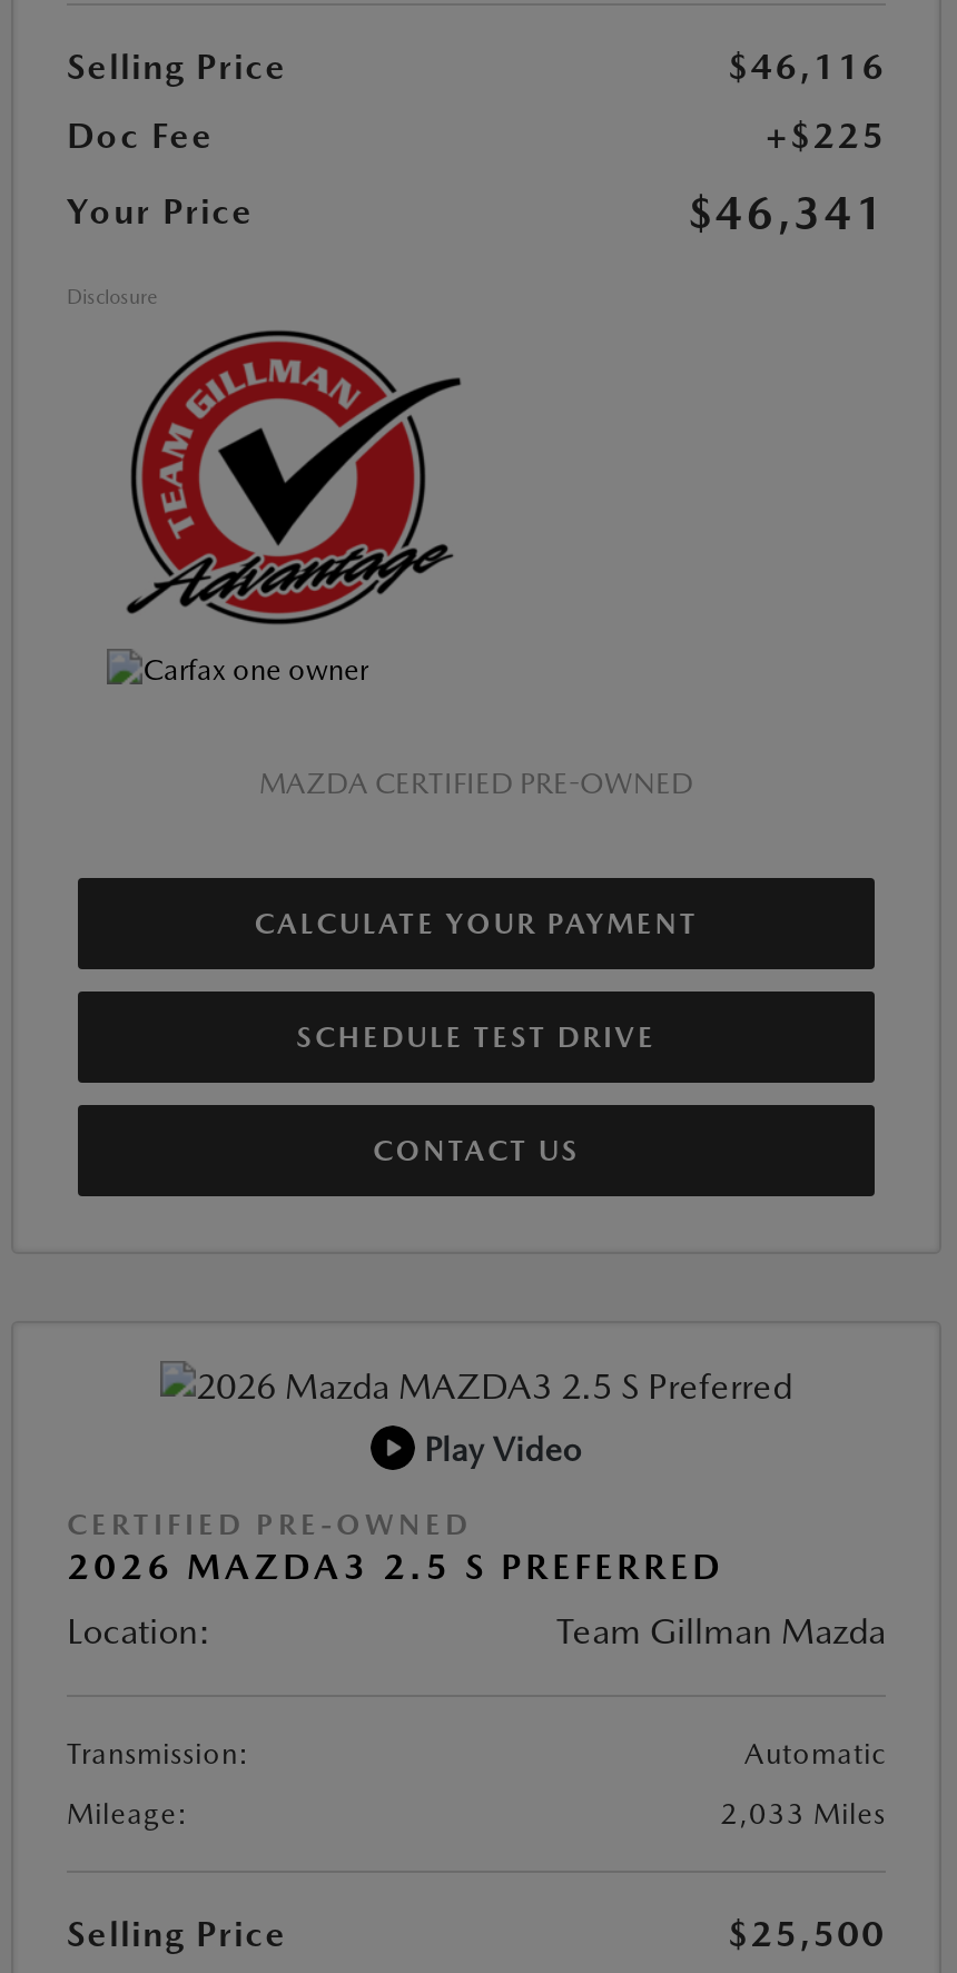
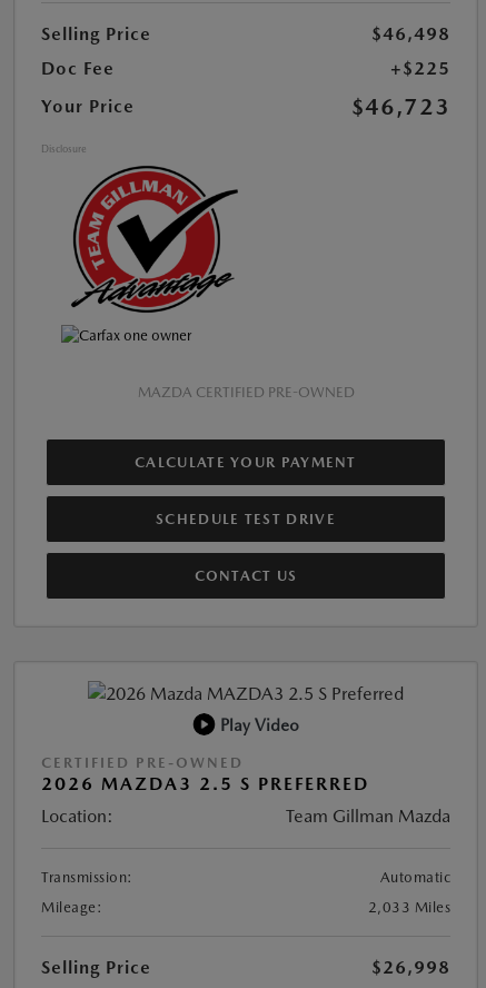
- $46,116
+ $46,498

- $46,341
+ $46,723

- $25,500
+ $26,998
